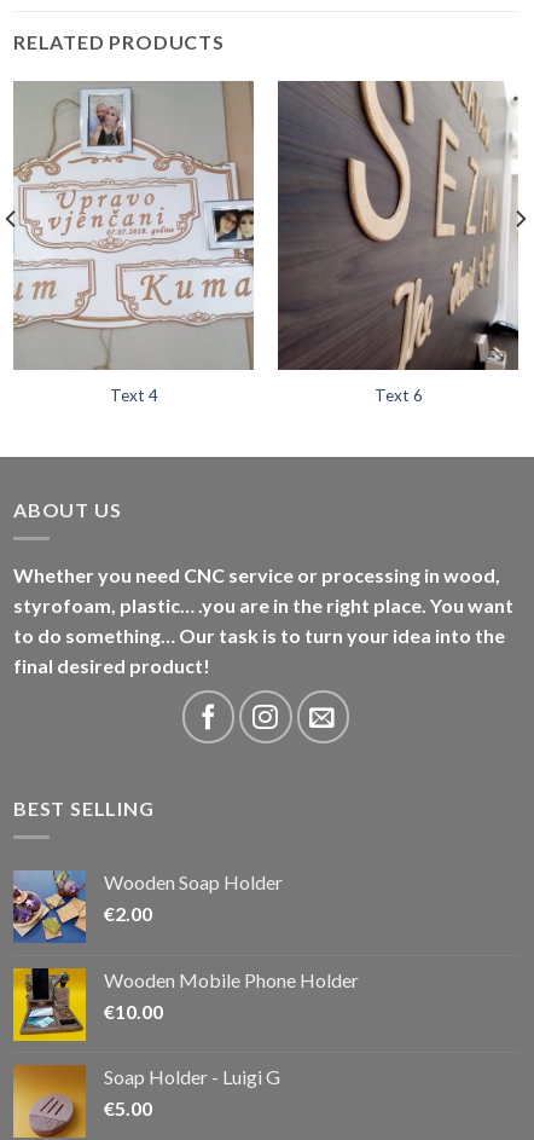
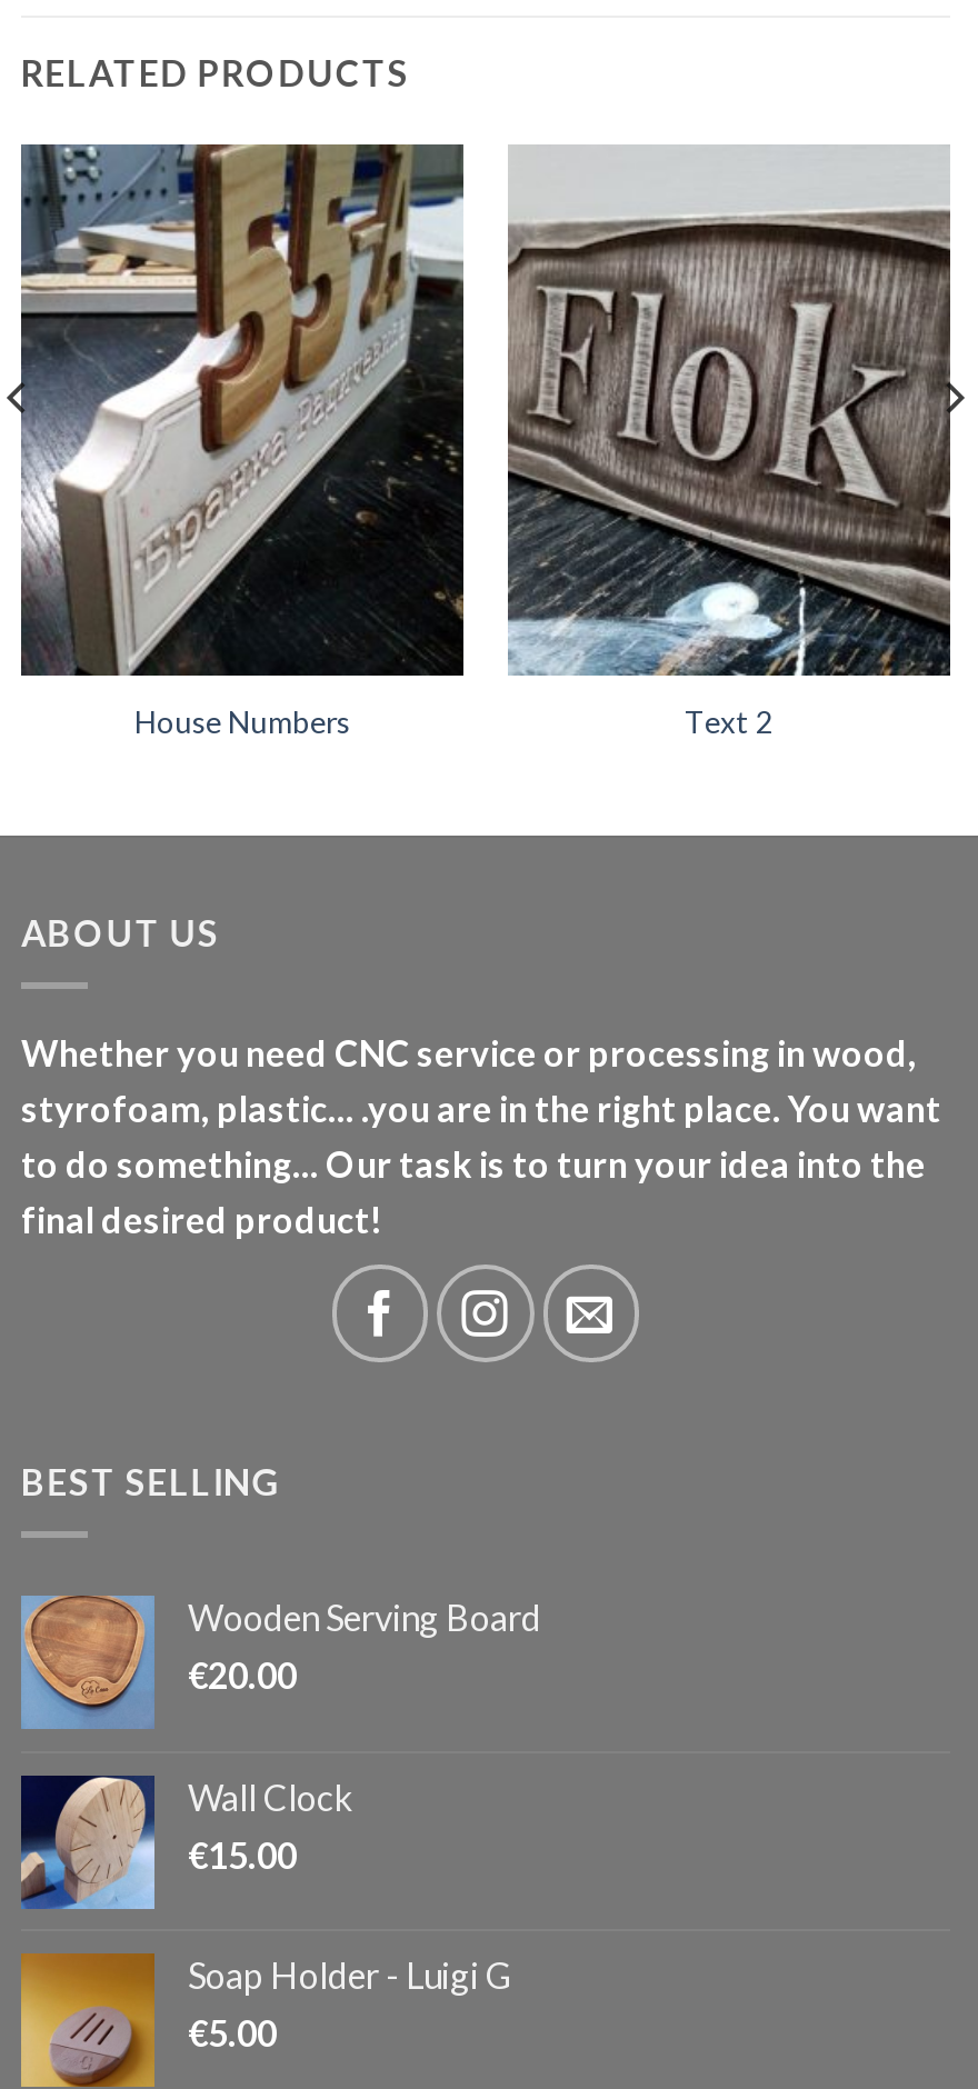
- [image]
+ [image]

- [image]
- Text 4
- Text 6
+ [image]
+ House Numbers
+ Text 2

- [image]
- Wooden Soap Holder
- €2.00
+ [image]
+ Wooden Serving Board
+ €20.00

- [image]
- Wooden Mobile Phone Holder
- €10.00
+ [image]
+ Wall Clock
+ €15.00
